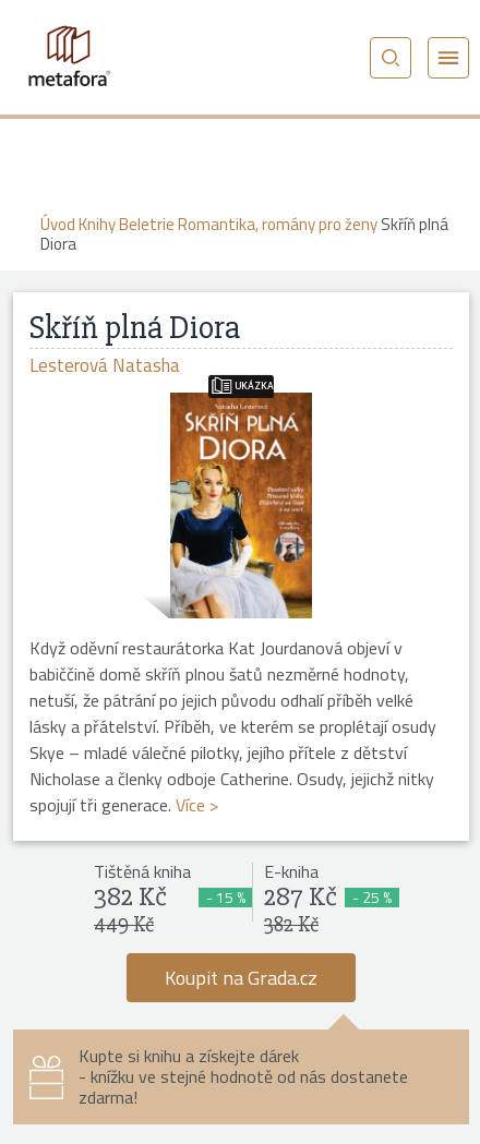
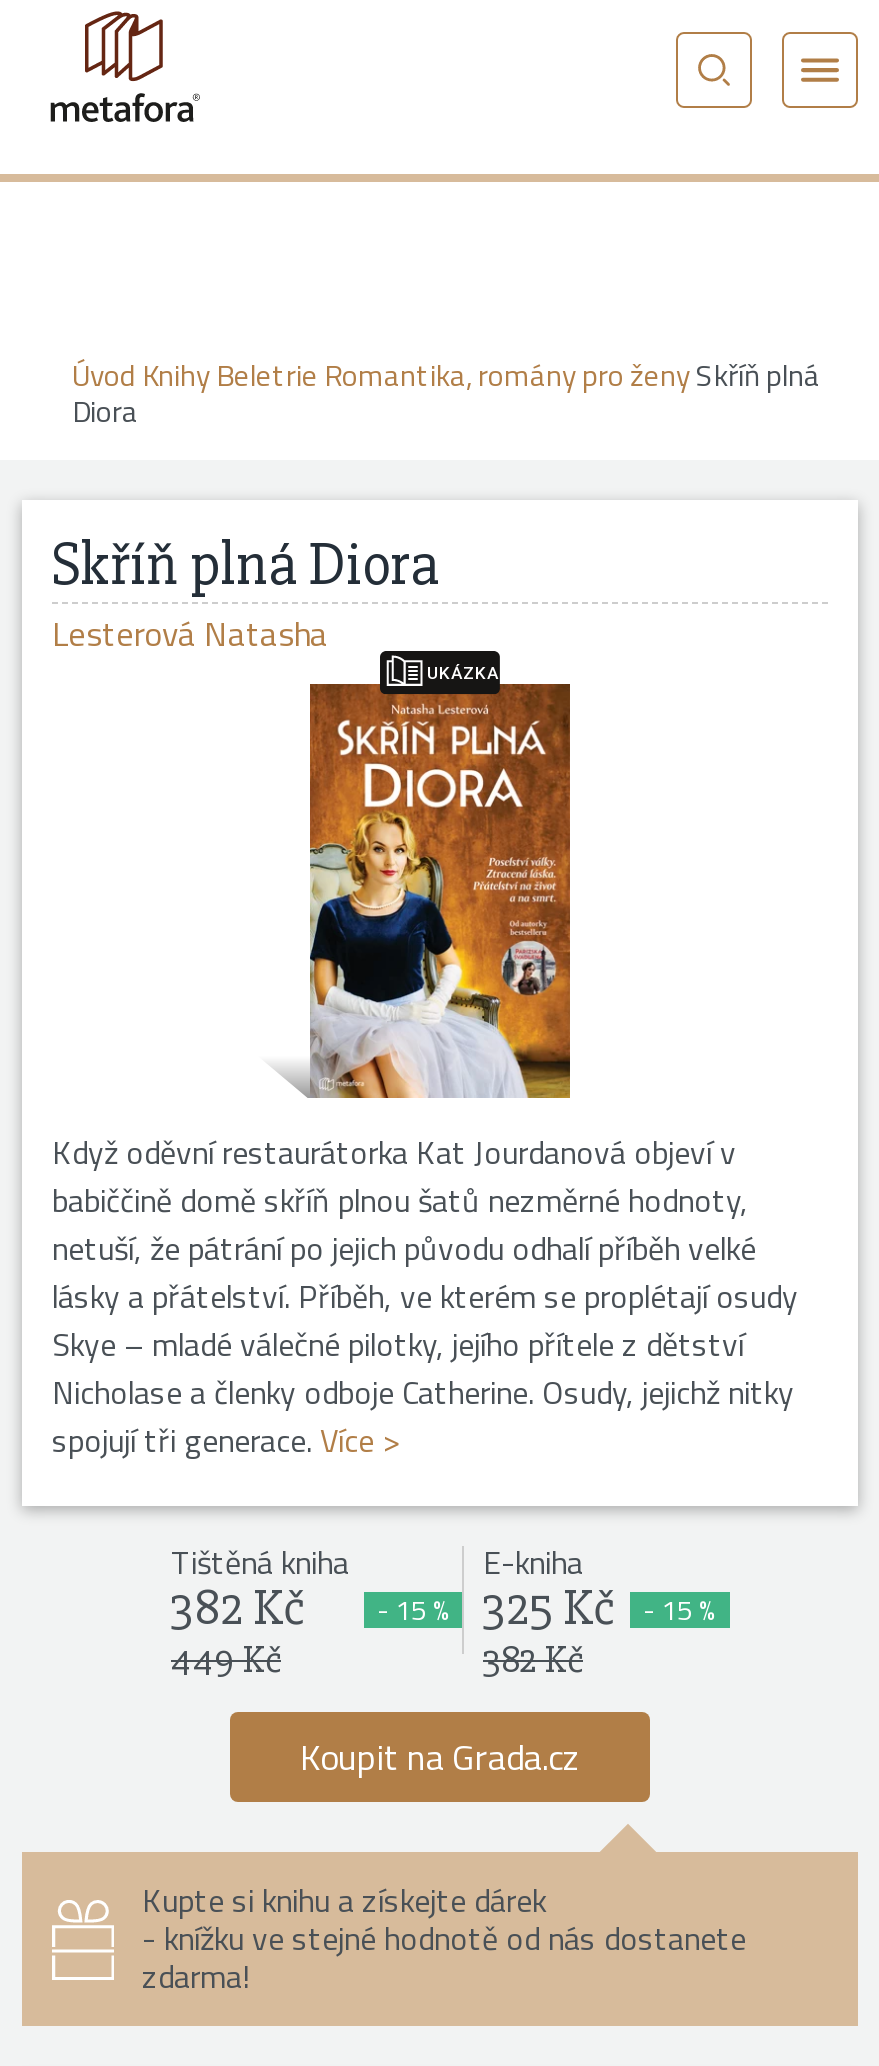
- 287 Kč
+ 325 Kč

- - 25 %
+ - 15 %
